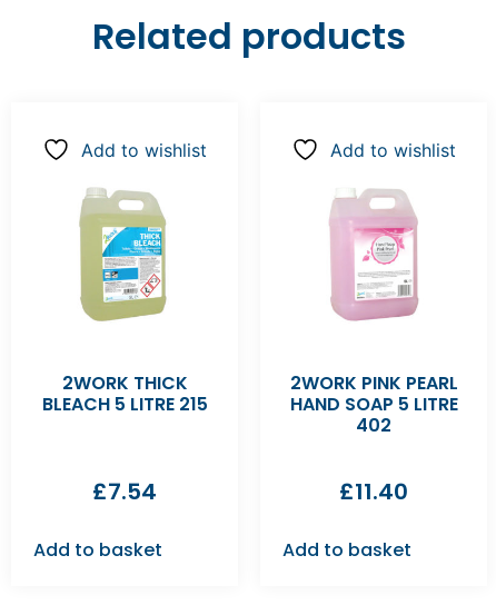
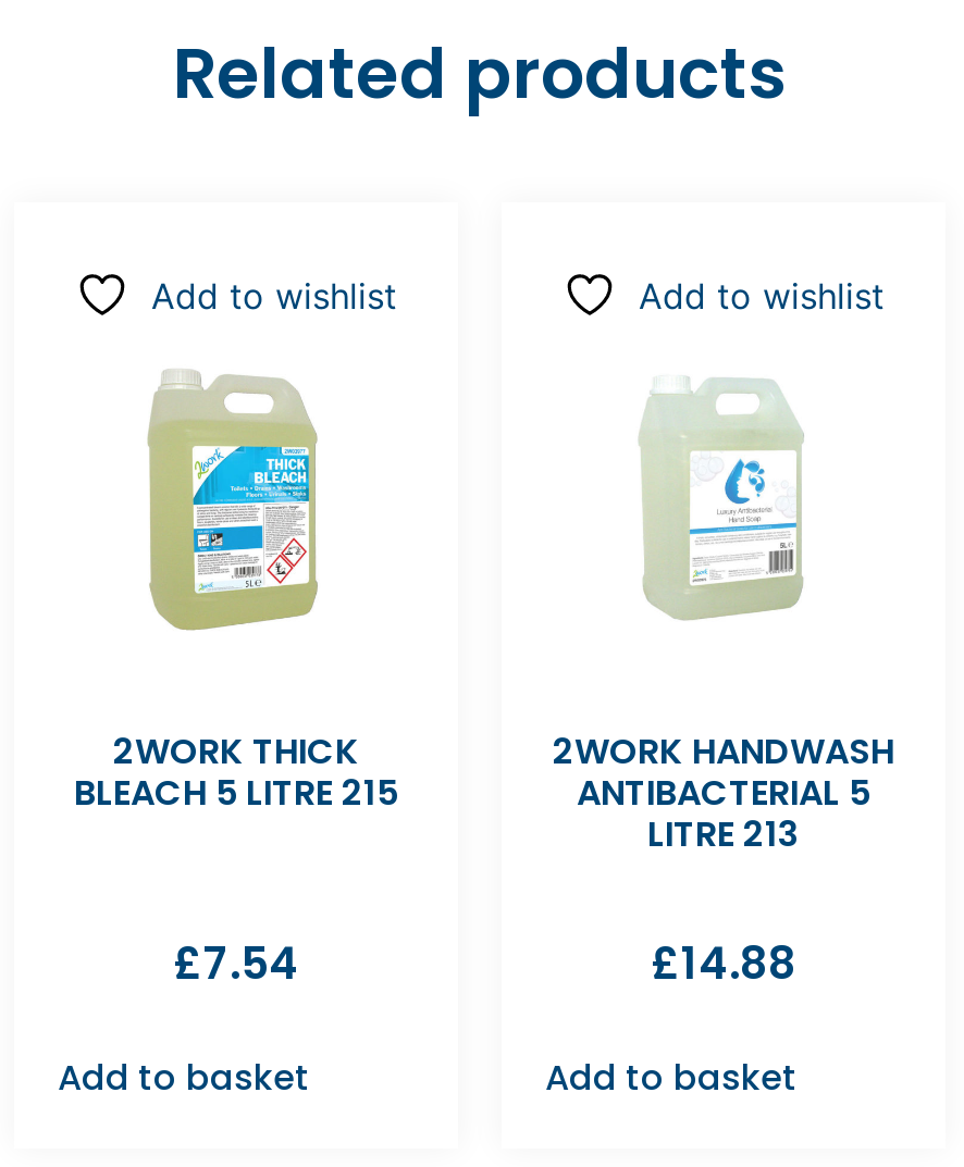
- [image]
+ [image]

- 2WORK PINK PEARL
- HAND SOAP 5 LITRE
- 402
+ 2WORK HANDWASH
+ ANTIBACTERIAL 5
+ LITRE 213

- £11.40
+ £14.88
